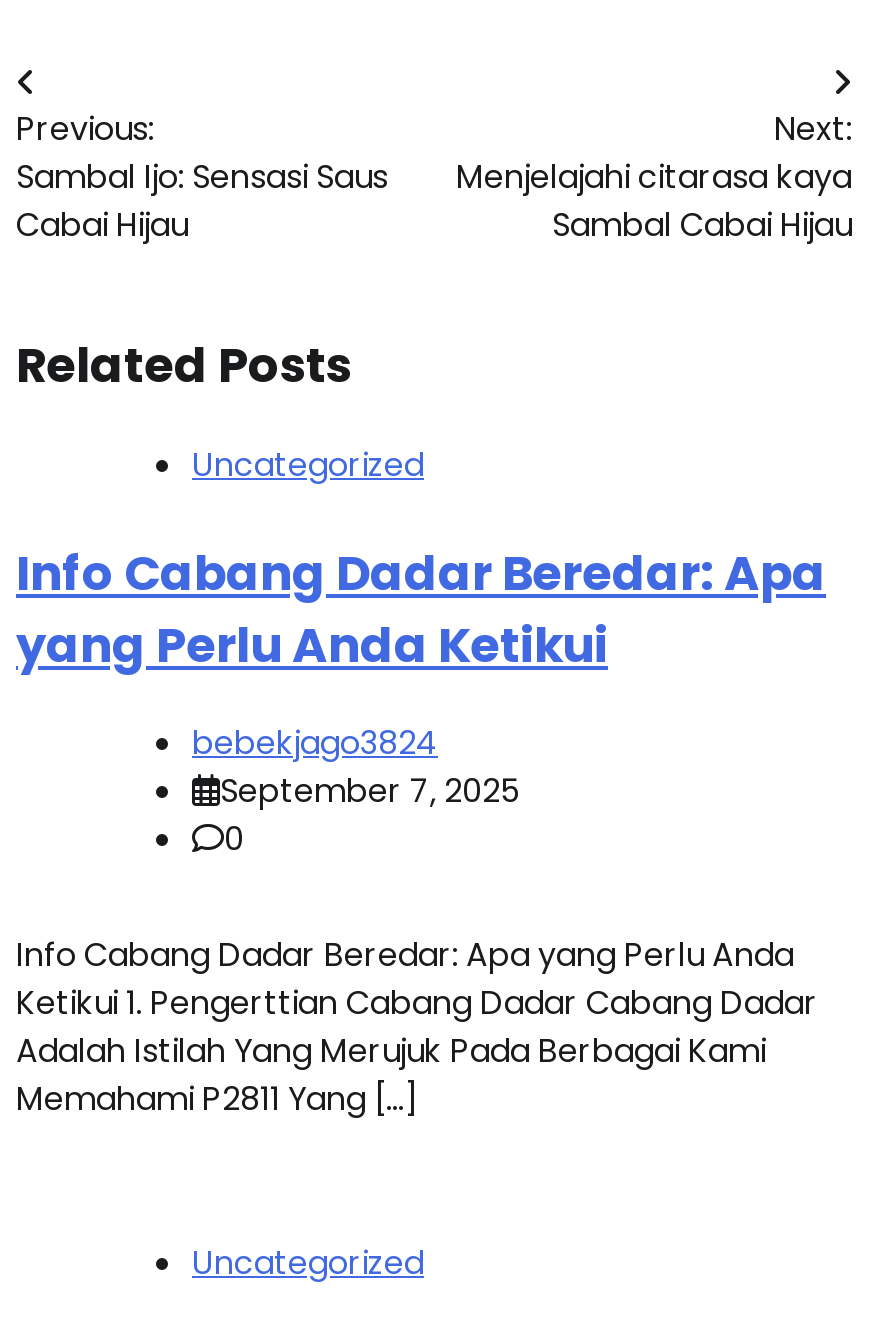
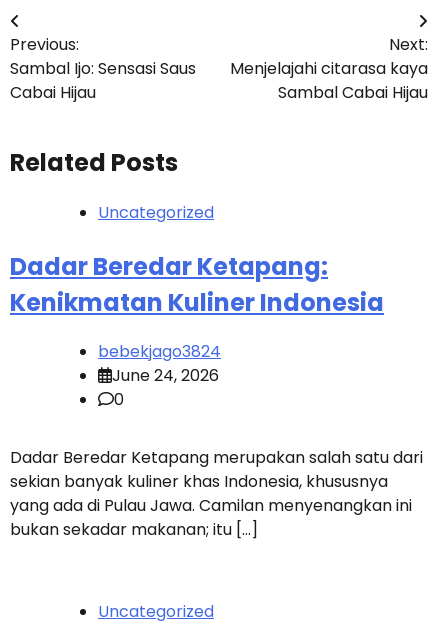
- Info Cabang Dadar Beredar: Apa
- yang Perlu Anda Ketikui
+ Dadar Beredar Ketapang:
+ Kenikmatan Kuliner Indonesia

- September 7, 2025
+ June 24, 2026

- Info Cabang Dadar Beredar: Apa yang Perlu Anda
- Ketikui 1. Pengerttian Cabang Dadar Cabang Dadar
- Adalah Istilah Yang Merujuk Pada Berbagai Kami
- Memahami P2811 Yang […]
+ Dadar Beredar Ketapang merupakan salah satu dari
+ sekian banyak kuliner khas Indonesia, khususnya
+ yang ada di Pulau Jawa. Camilan menyenangkan ini
+ bukan sekadar makanan; itu […]
